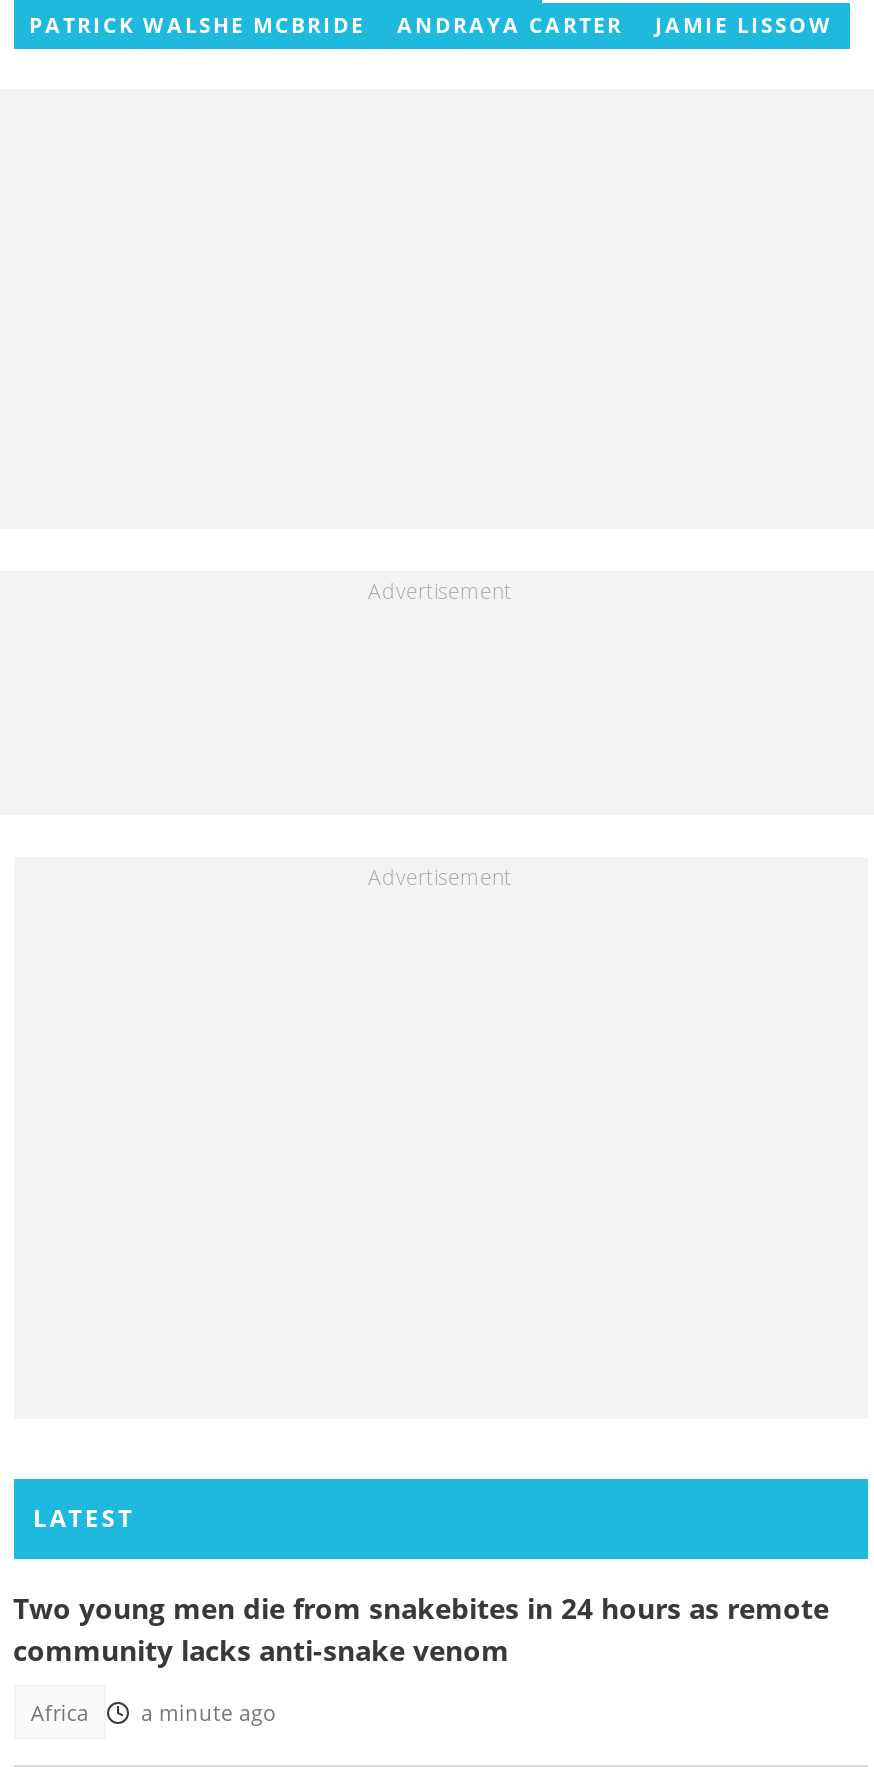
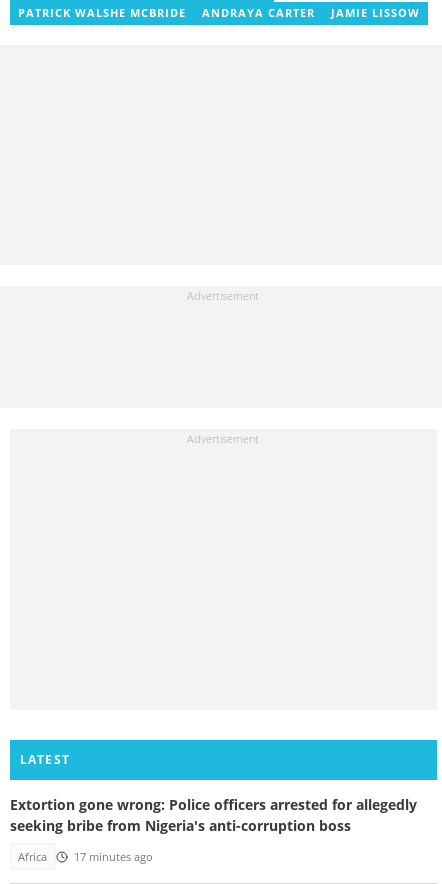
- Two young men die from snakebites in 24 hours as remote
- community lacks anti-snake venom
+ Extortion gone wrong: Police officers arrested for allegedly
+ seeking bribe from Nigeria's anti-corruption boss

- a minute ago
+ 17 minutes ago
